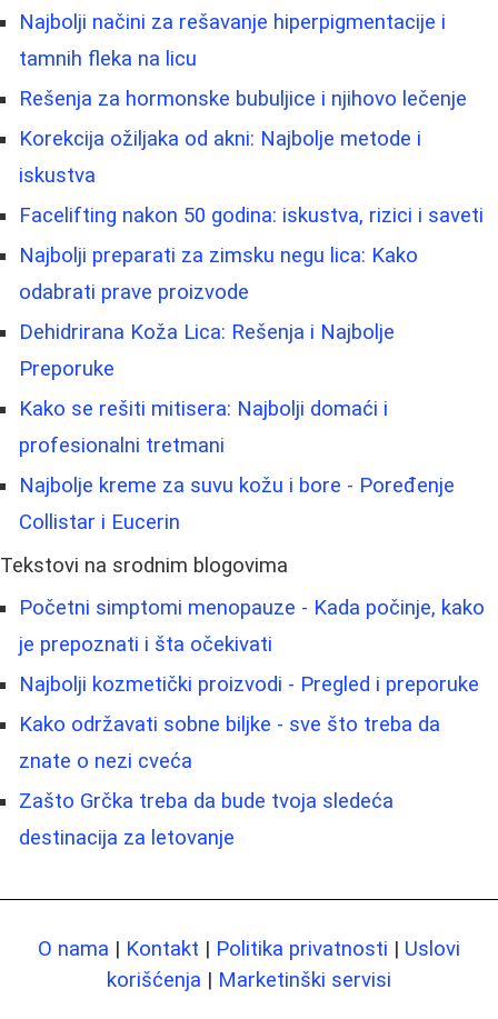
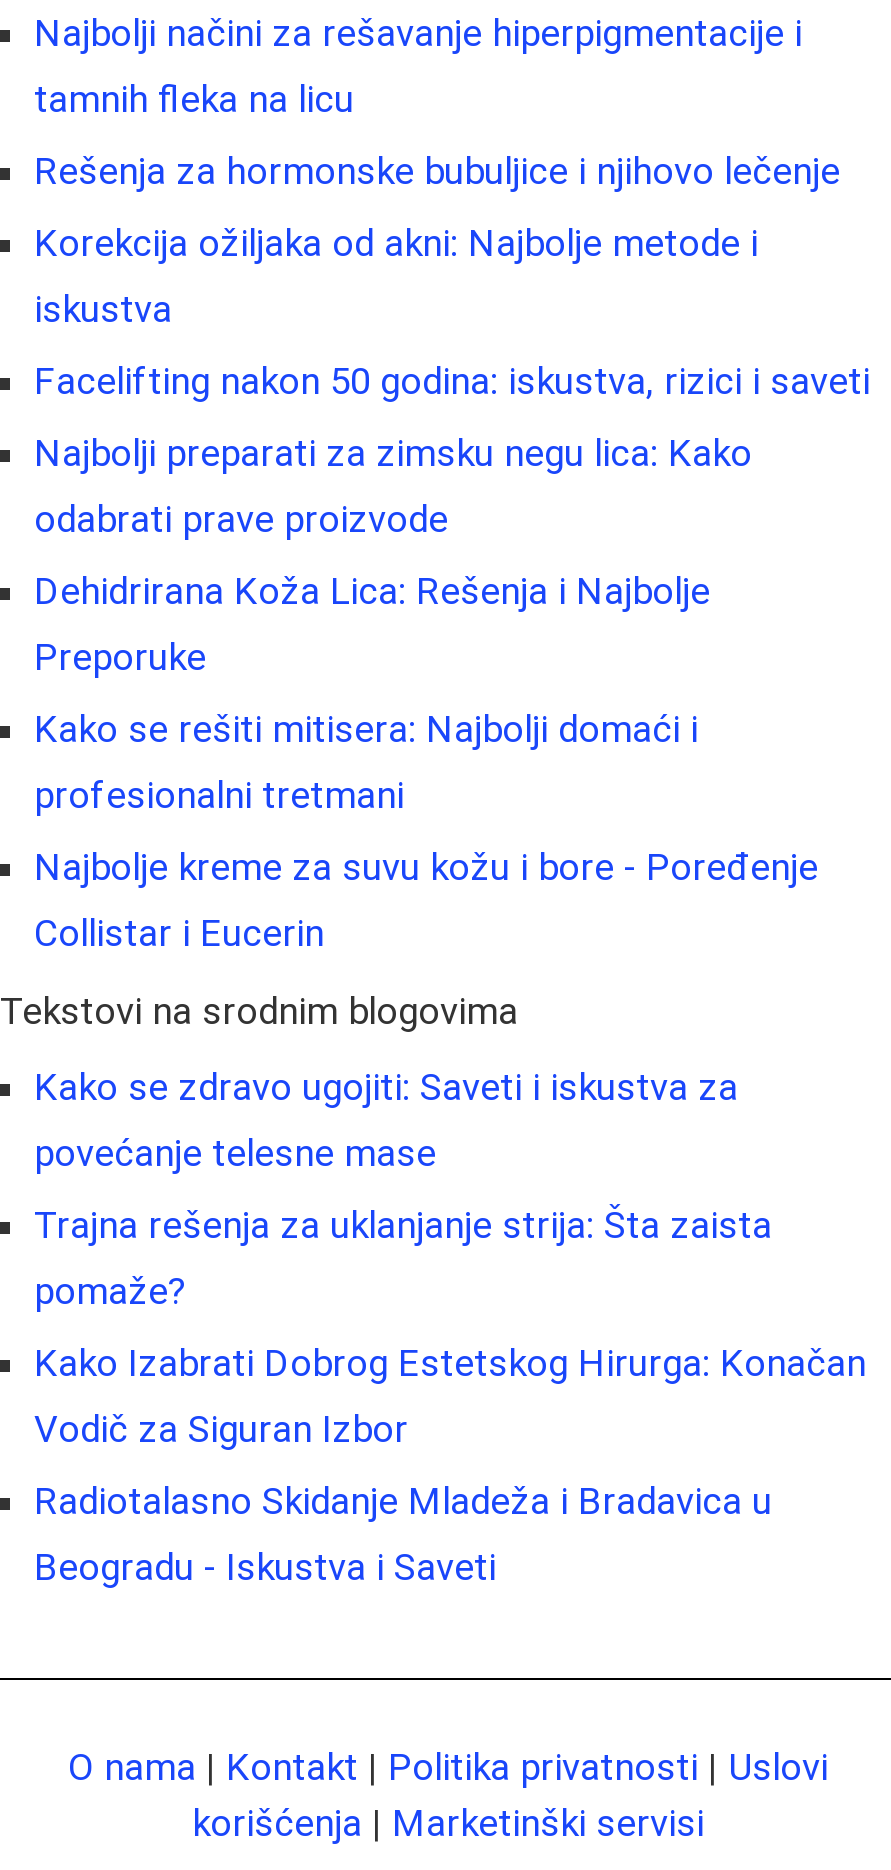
- Početni simptomi menopauze - Kada počinje, kako
- je prepoznati i šta očekivati
- Najbolji kozmetički proizvodi - Pregled i preporuke
- Kako održavati sobne biljke - sve što treba da
- znate o nezi cveća
- Zašto Grčka treba da bude tvoja sledeća
- destinacija za letovanje
+ Kako se zdravo ugojiti: Saveti i iskustva za
+ povećanje telesne mase
+ Trajna rešenja za uklanjanje strija: Šta zaista
+ pomaže?
+ Kako Izabrati Dobrog Estetskog Hirurga: Konačan
+ Vodič za Siguran Izbor
+ Radiotalasno Skidanje Mladeža i Bradavica u
+ Beogradu - Iskustva i Saveti
